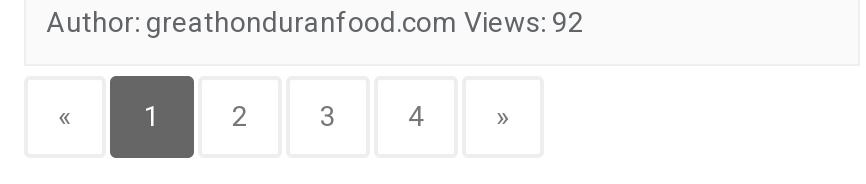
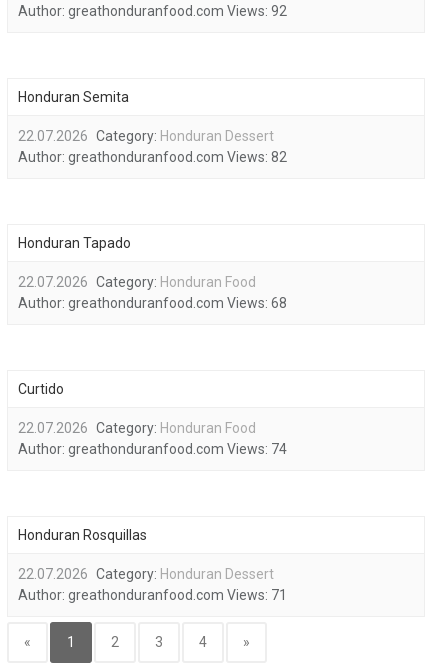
+ Honduran Semita
+ 22.07.2026 Category: Honduran Dessert
+ Author: greathonduranfood.com Views: 82

+ Honduran Tapado
+ 22.07.2026 Category: Honduran Food
+ Author: greathonduranfood.com Views: 68

+ Curtido
+ 22.07.2026 Category: Honduran Food
+ Author: greathonduranfood.com Views: 74

+ Honduran Rosquillas
+ 22.07.2026 Category: Honduran Dessert
+ Author: greathonduranfood.com Views: 71
